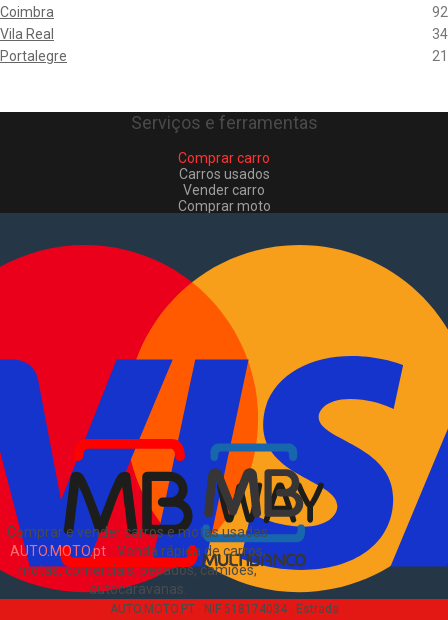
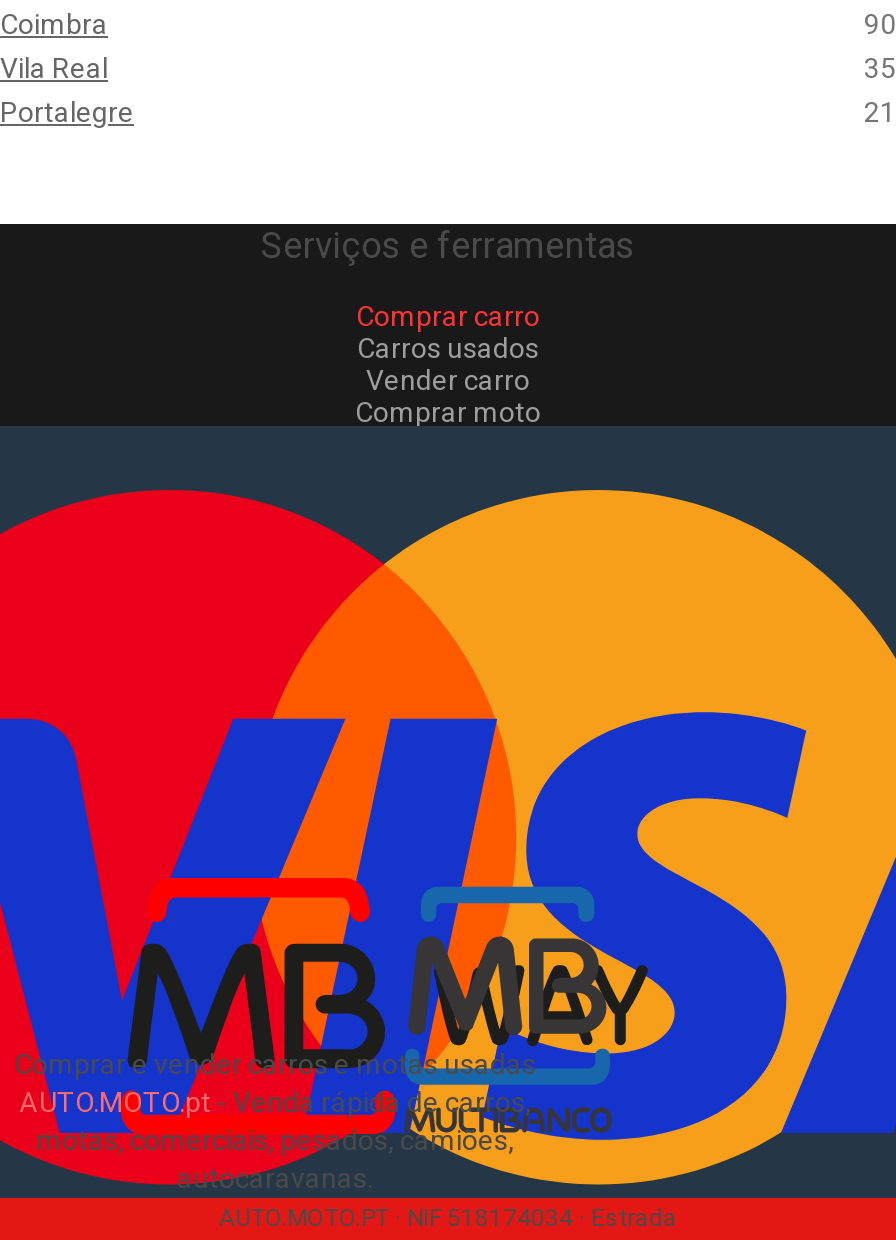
- 92
+ 90

- 34
+ 35
